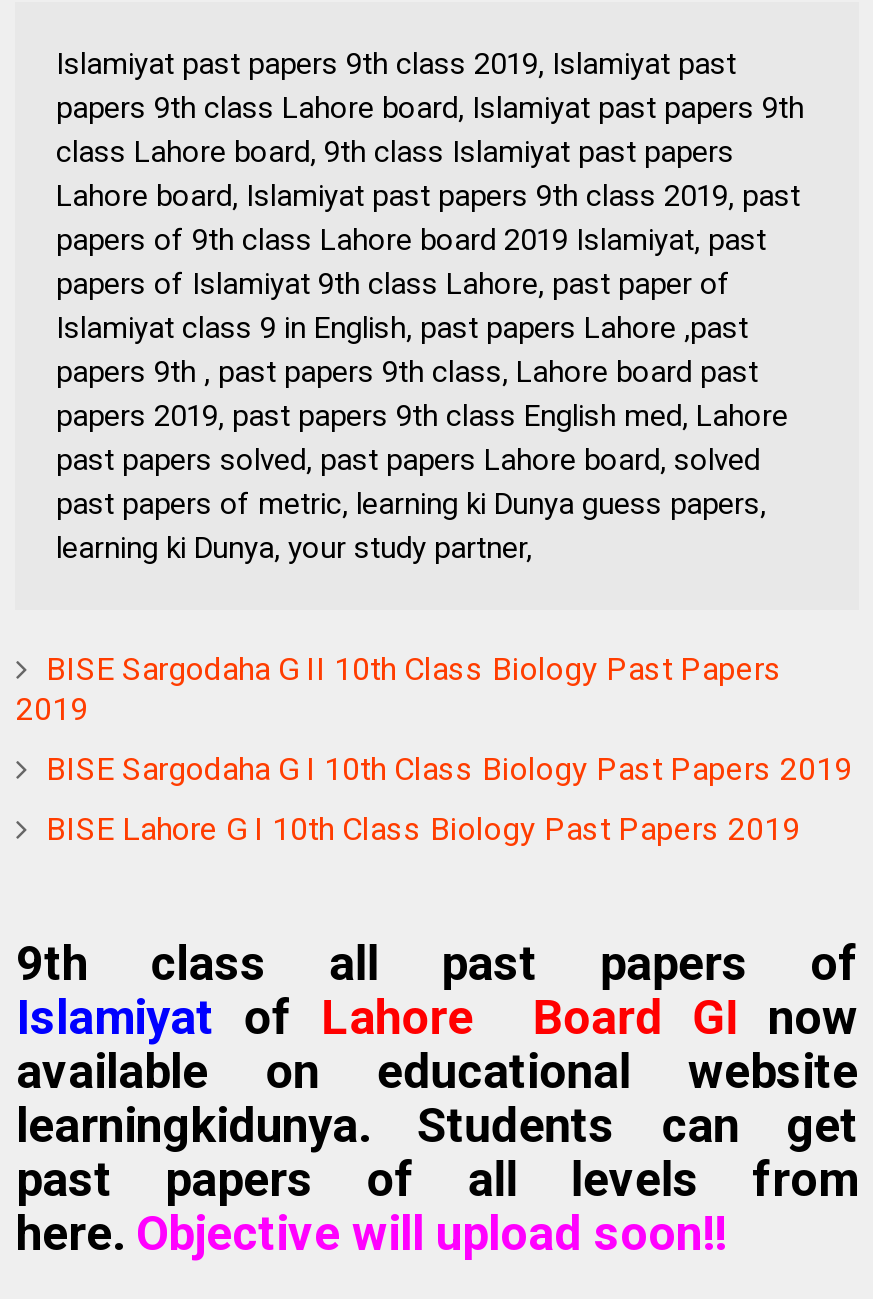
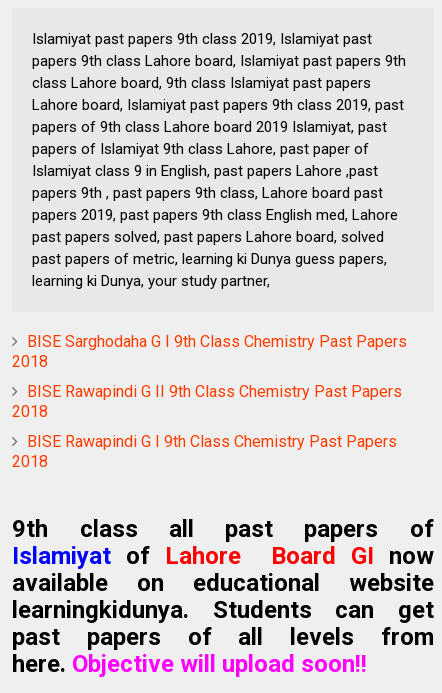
- BISE Sargodaha G II 10th Class Biology Past Papers
- 2019
+ BISE Sarghodaha G I 9th Class Chemistry Past Papers
+ 2018

- BISE Sargodaha G I 10th Class Biology Past Papers 2019
+ BISE Rawapindi G II 9th Class Chemistry Past Papers
+ 2018

- BISE Lahore G I 10th Class Biology Past Papers 2019
+ BISE Rawapindi G I 9th Class Chemistry Past Papers
+ 2018
